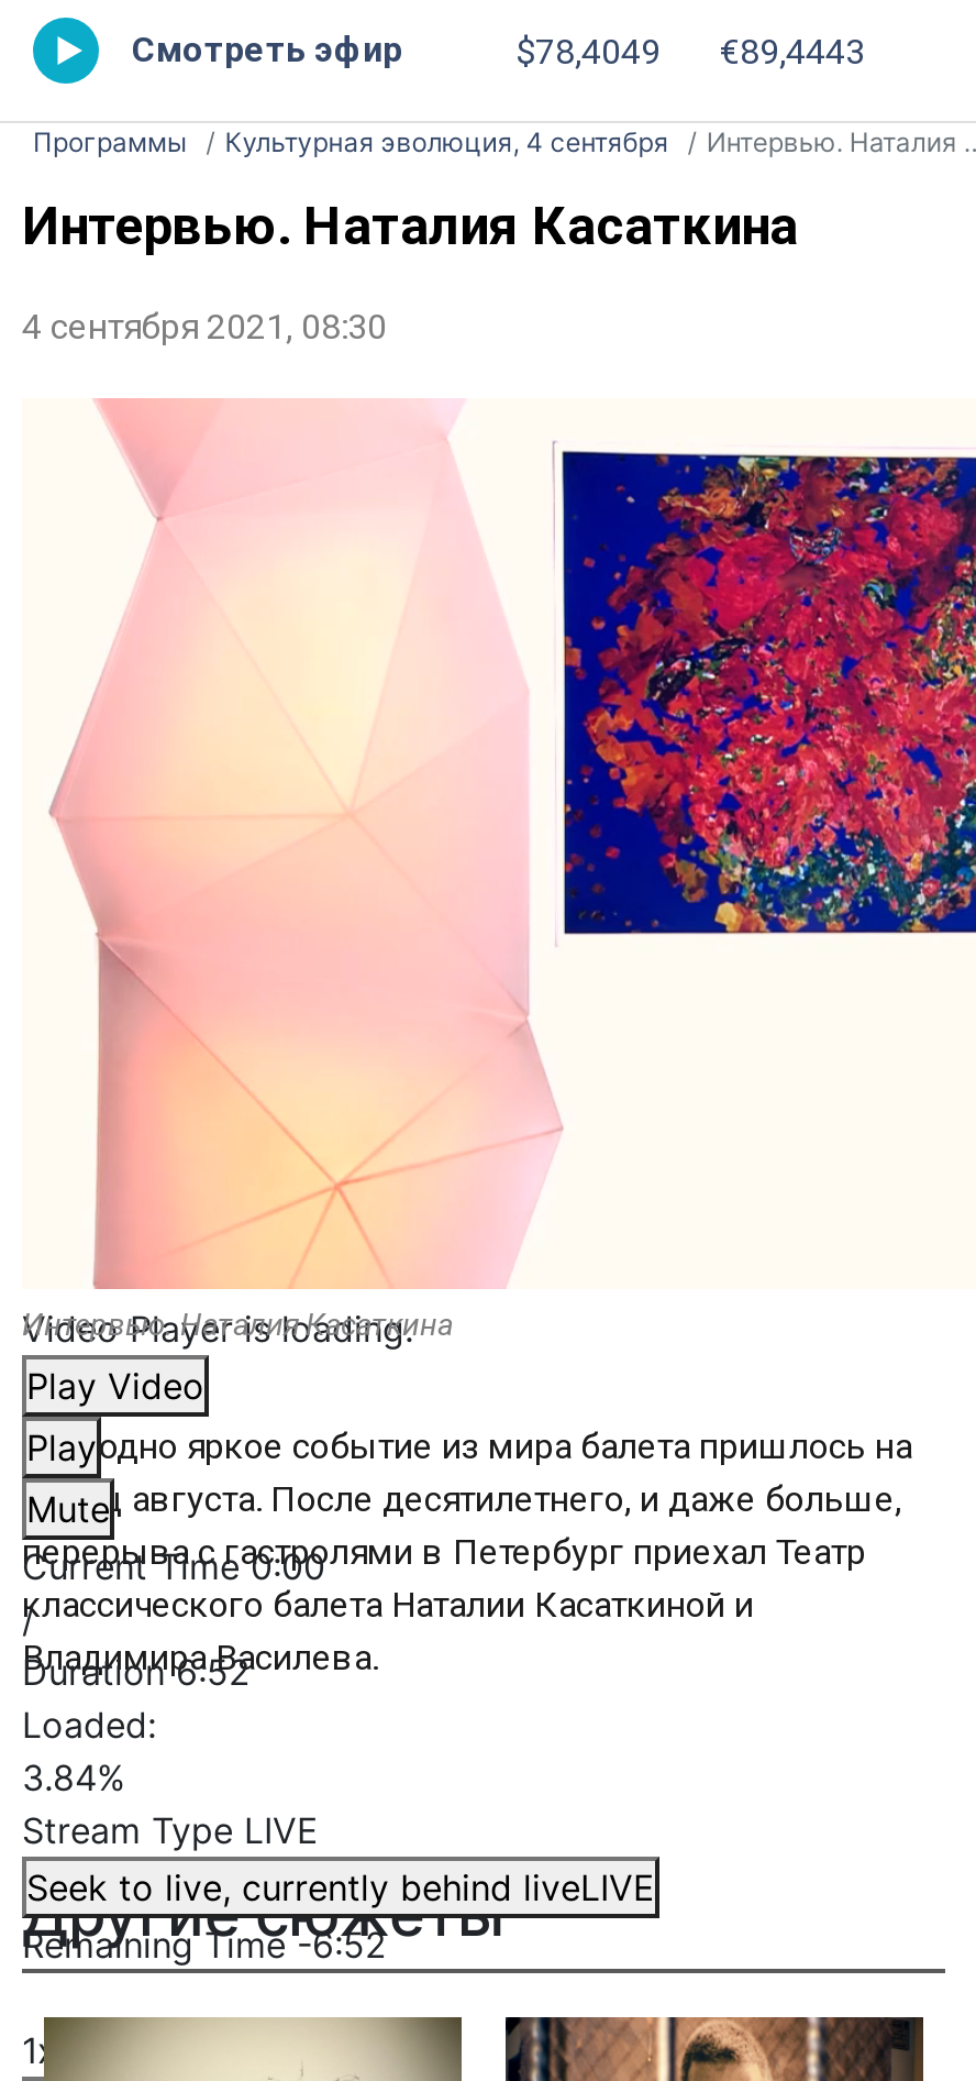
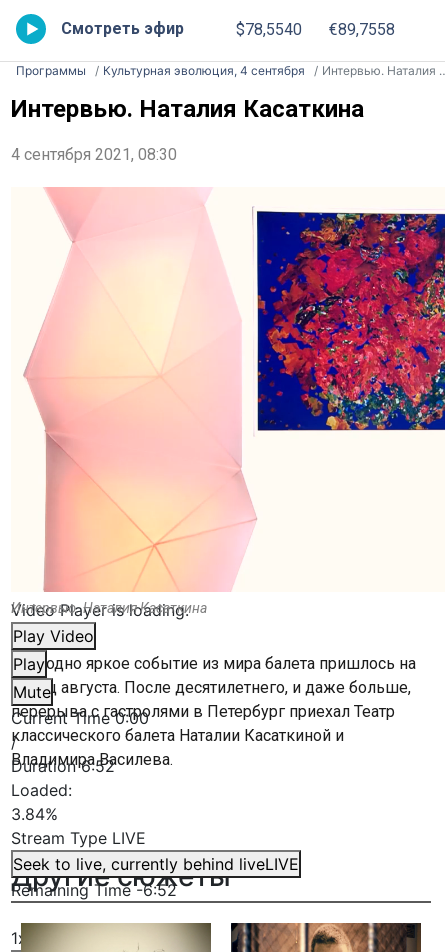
- $78,4049
+ $78,5540

- €89,4443
+ €89,7558
